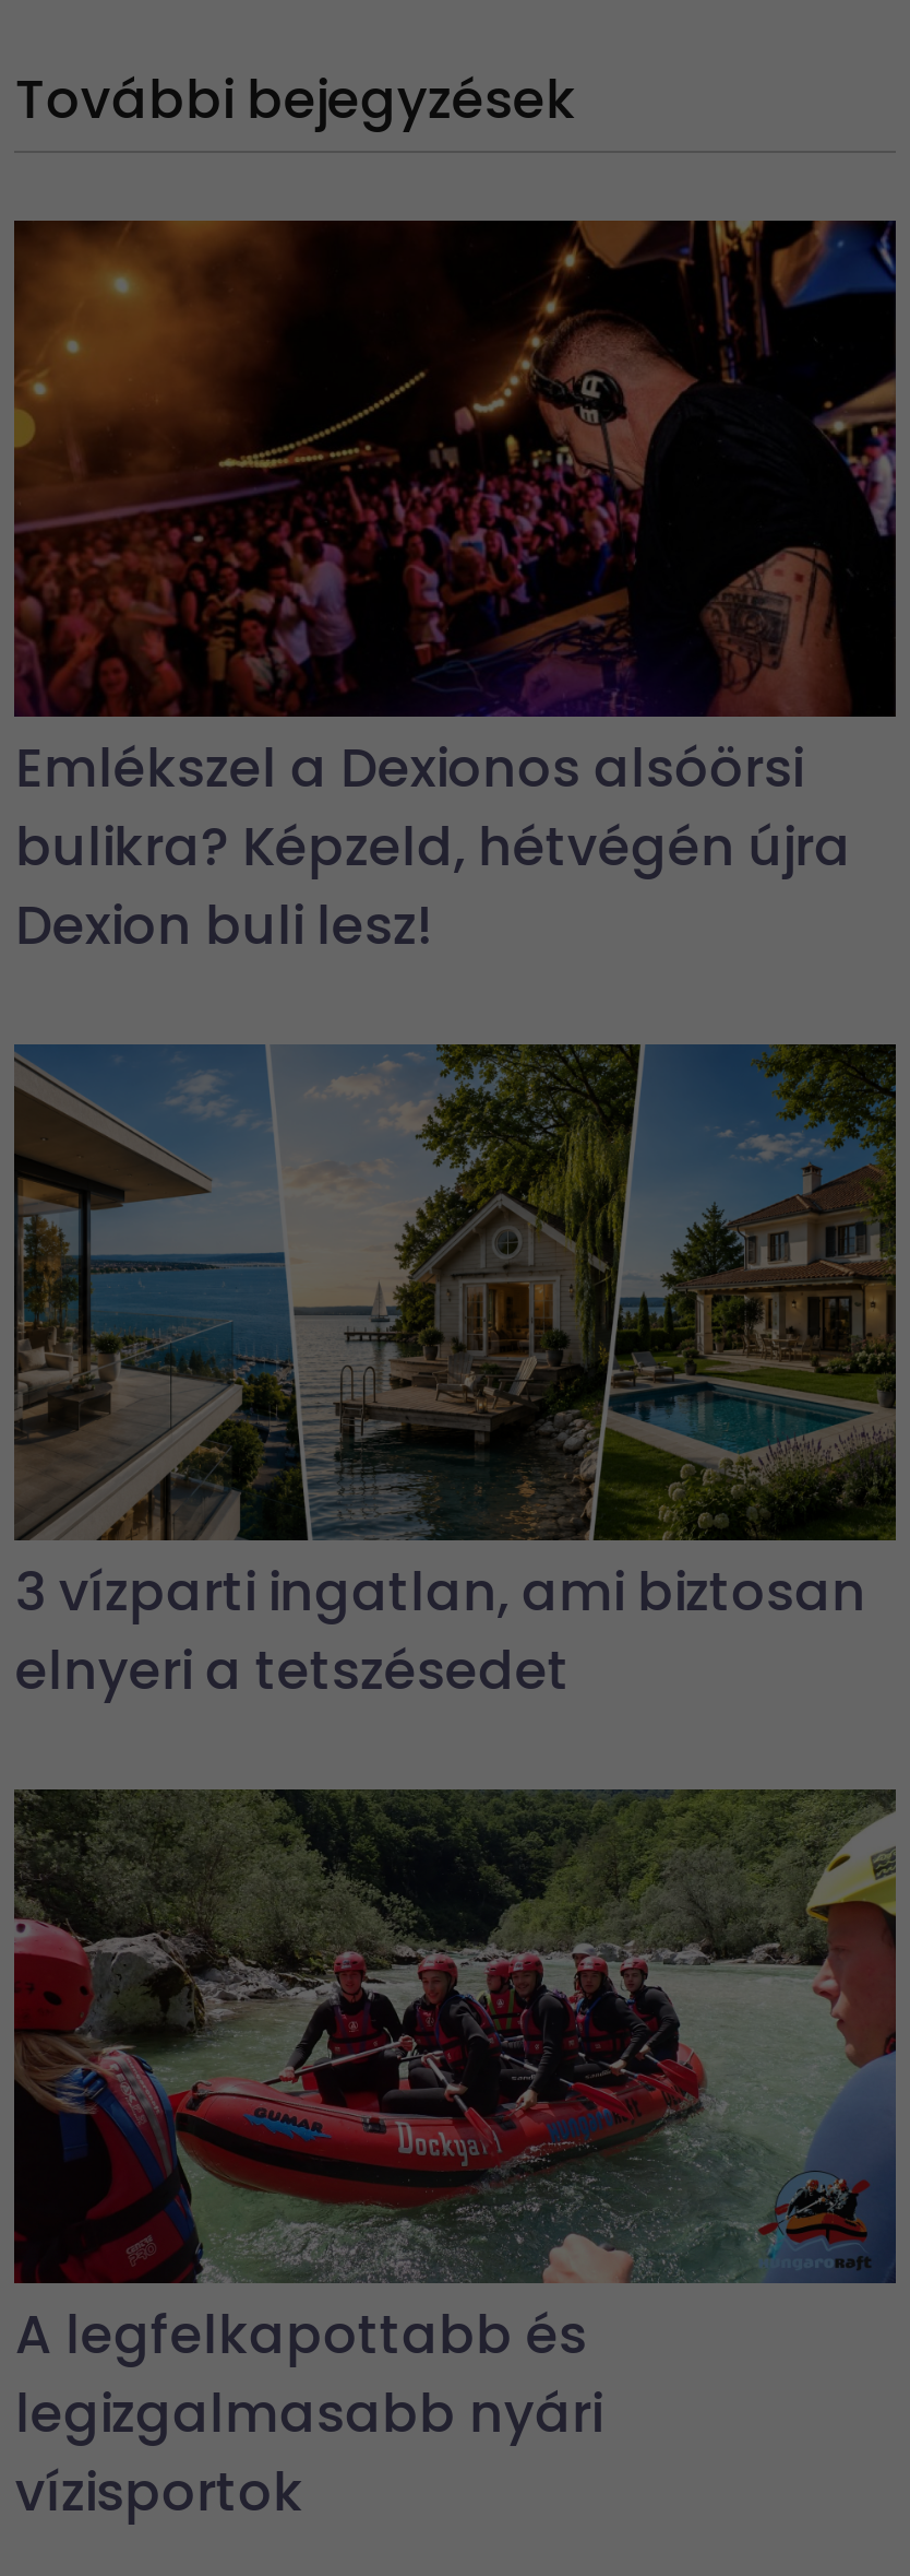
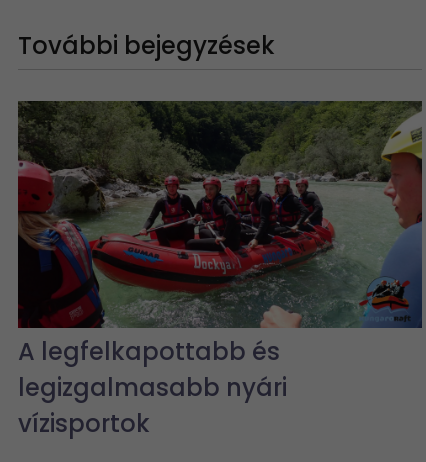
- [image]
- Emlékszel a Dexionos alsóörsi
- bulikra? Képzeld, hétvégén újra
- Dexion buli lesz!

- [image]
- 3 vízparti ingatlan, ami biztosan
- elnyeri a tetszésedet
